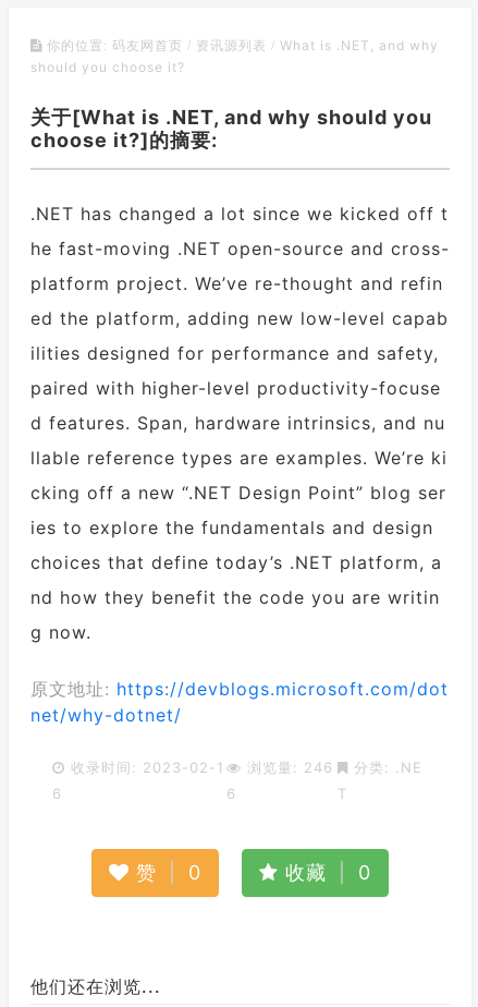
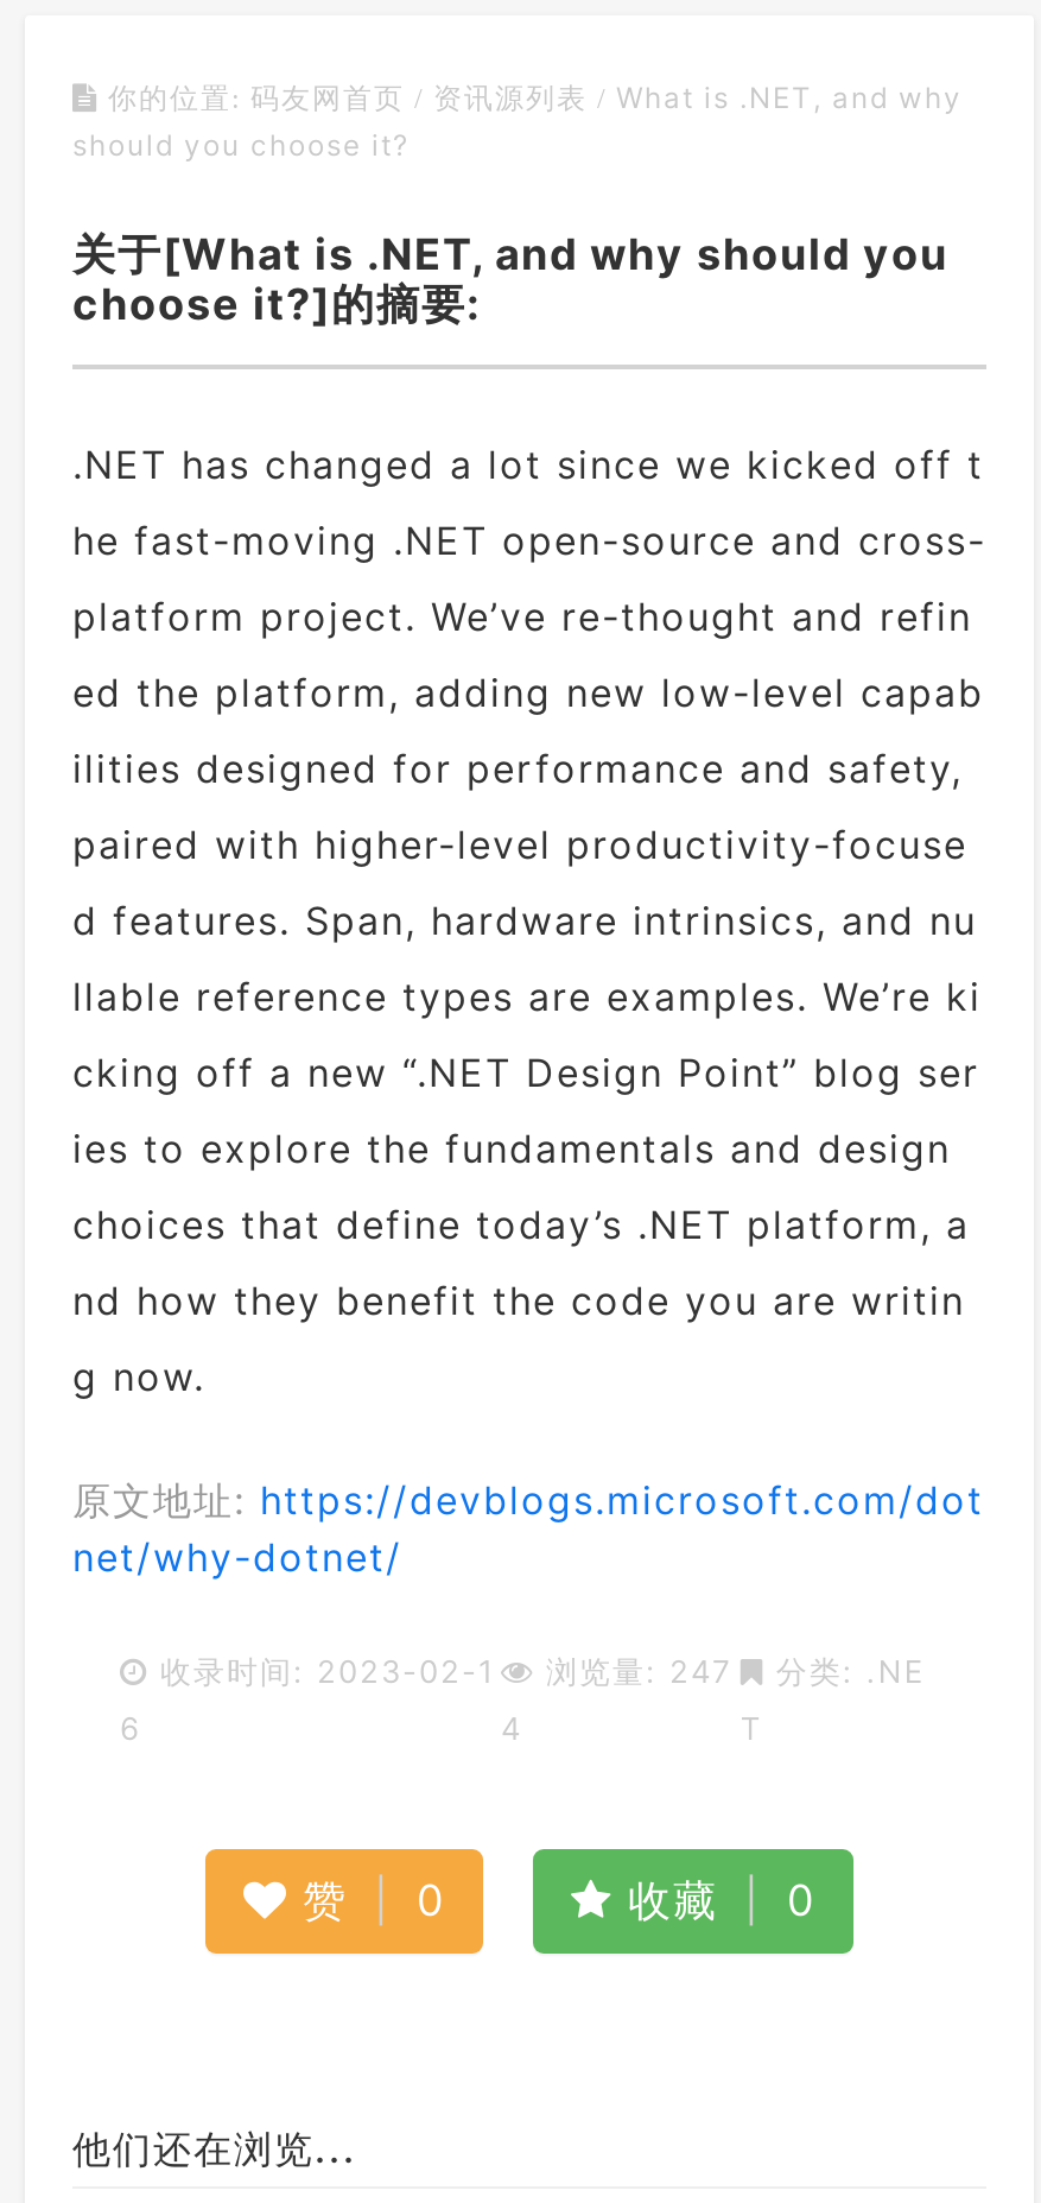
- 浏览量: 246
+ 浏览量: 247

- 6
+ 4
